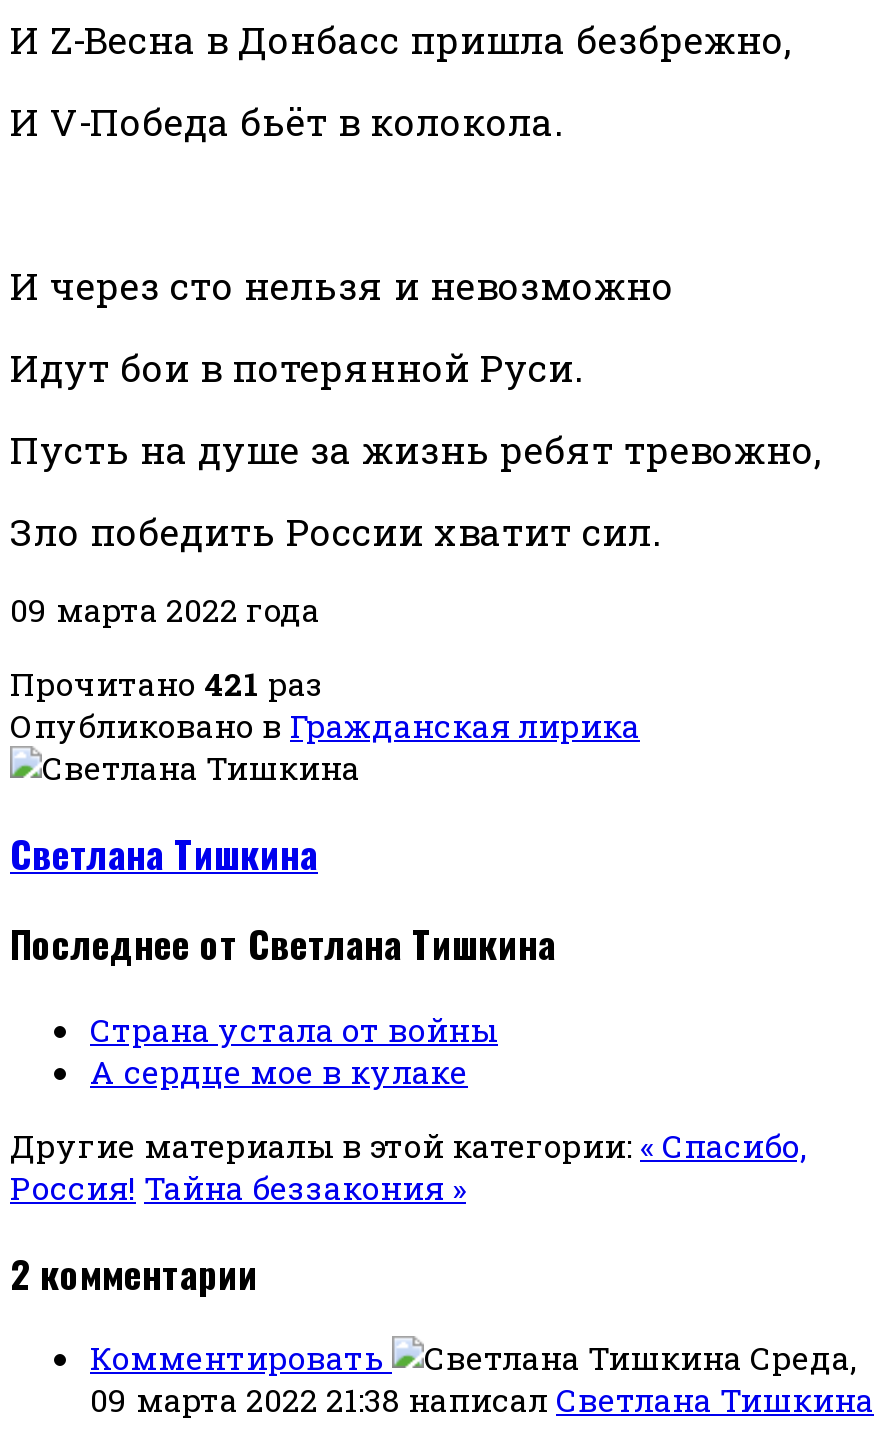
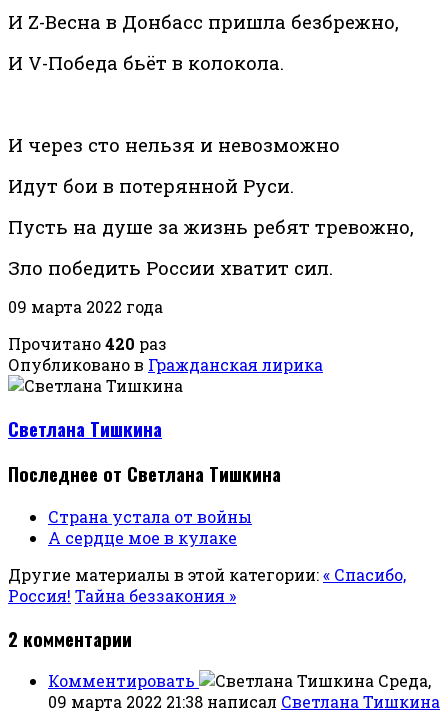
- Прочитано 421 раз
+ Прочитано 420 раз
